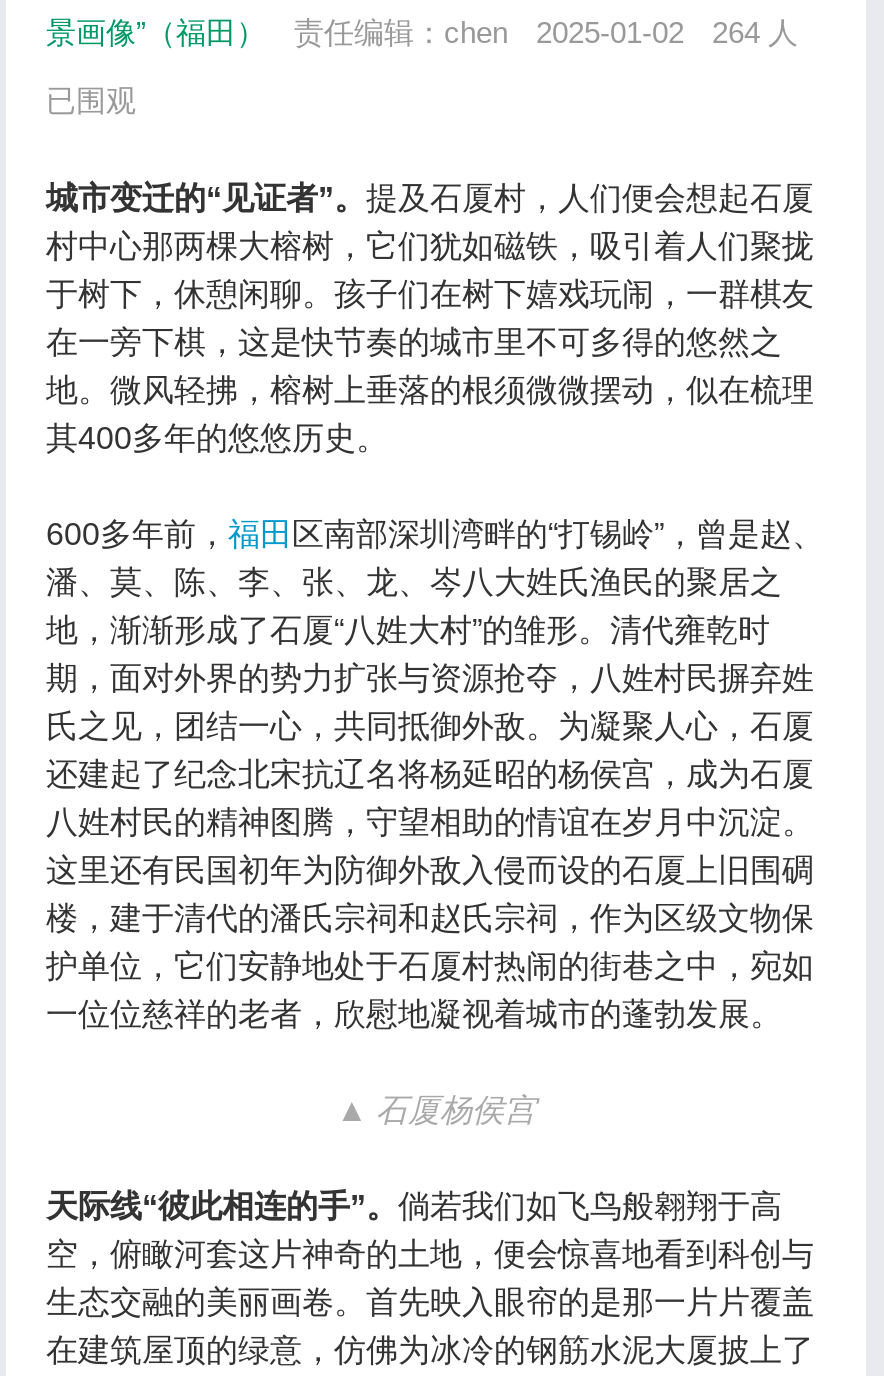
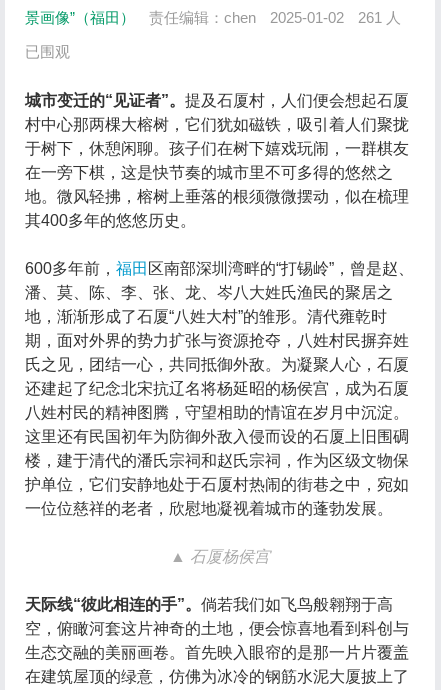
- 责任编辑：chen 2025-01-02 264 人
+ 责任编辑：chen 2025-01-02 261 人
